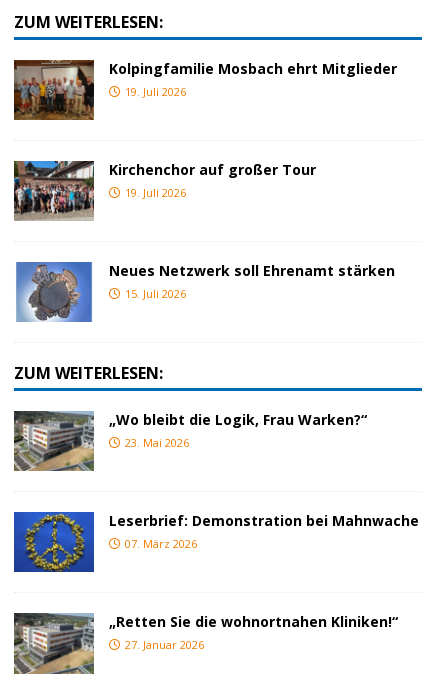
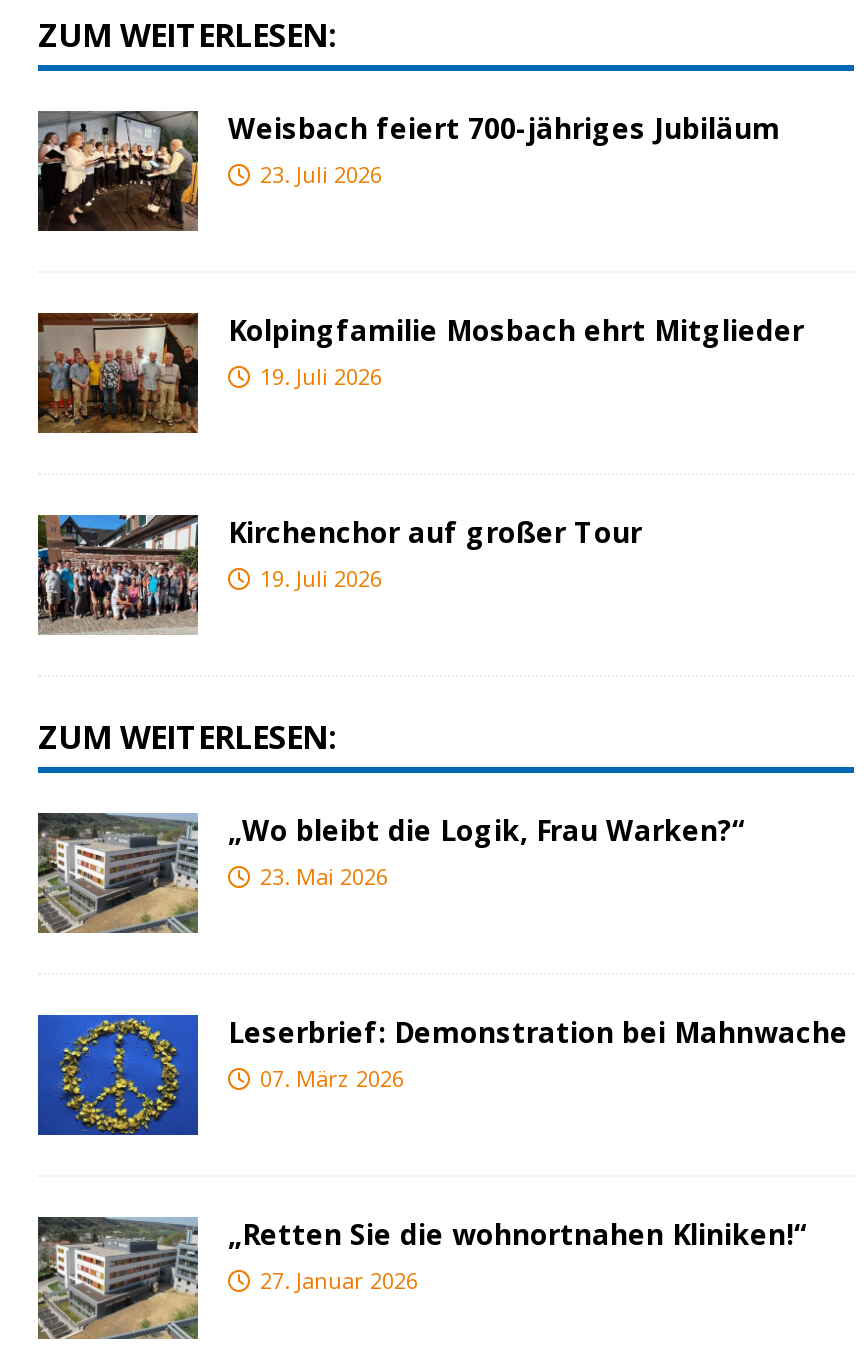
+ [image]
+ Weisbach feiert 700-jähriges Jubiläum
+ 23. Juli 2026

moved down: [image] | Kolpingfamilie Mosbach ehrt Mitglieder | 19. Juli 2026 | Kirchenchor auf großer Tour | 19. Juli 2026

- [image]
- Neues Netzwerk soll Ehrenamt stärken
- 15. Juli 2026
